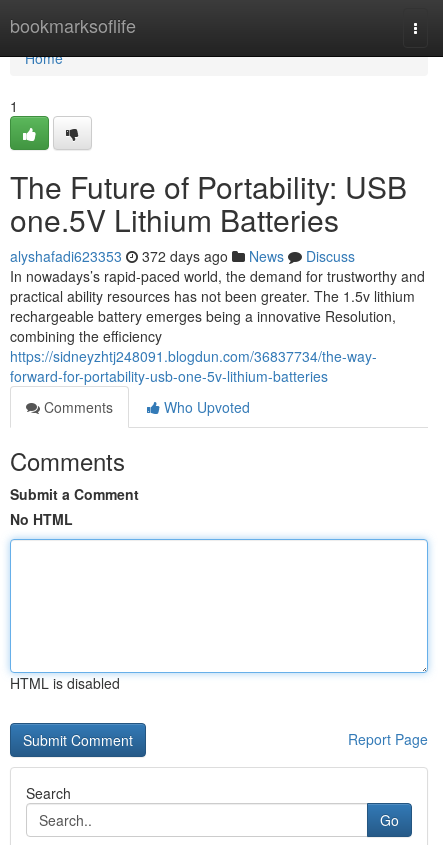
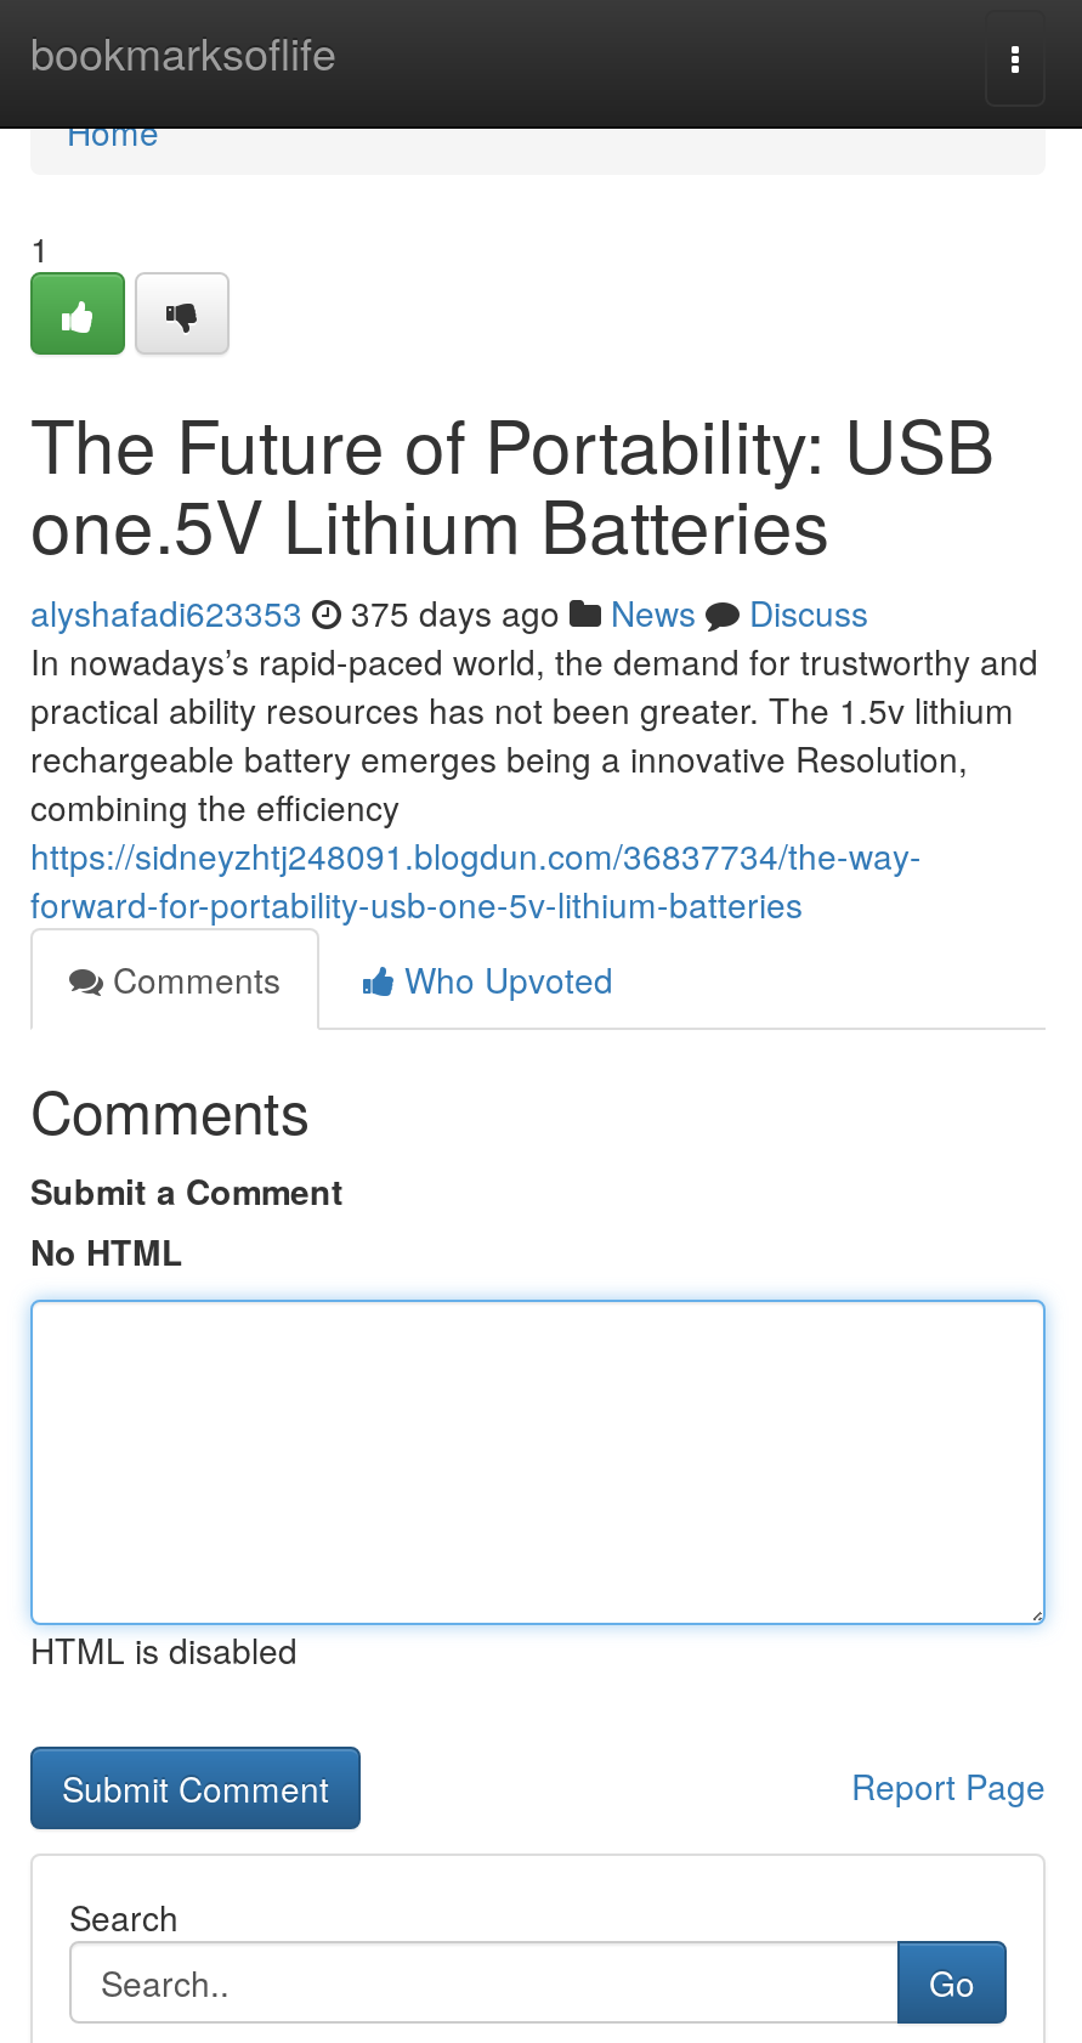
- alyshafadi623353 372 days ago News Discuss
+ alyshafadi623353 375 days ago News Discuss
